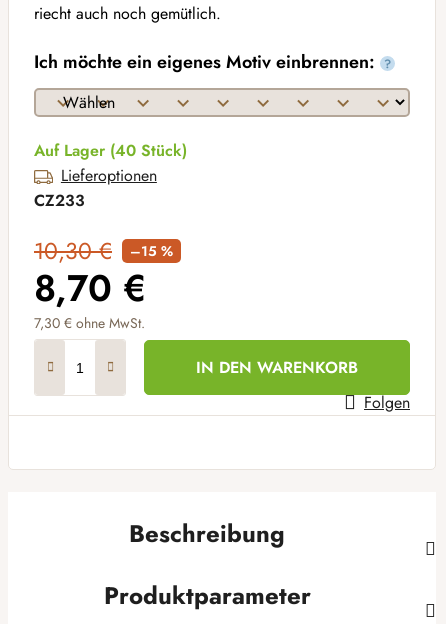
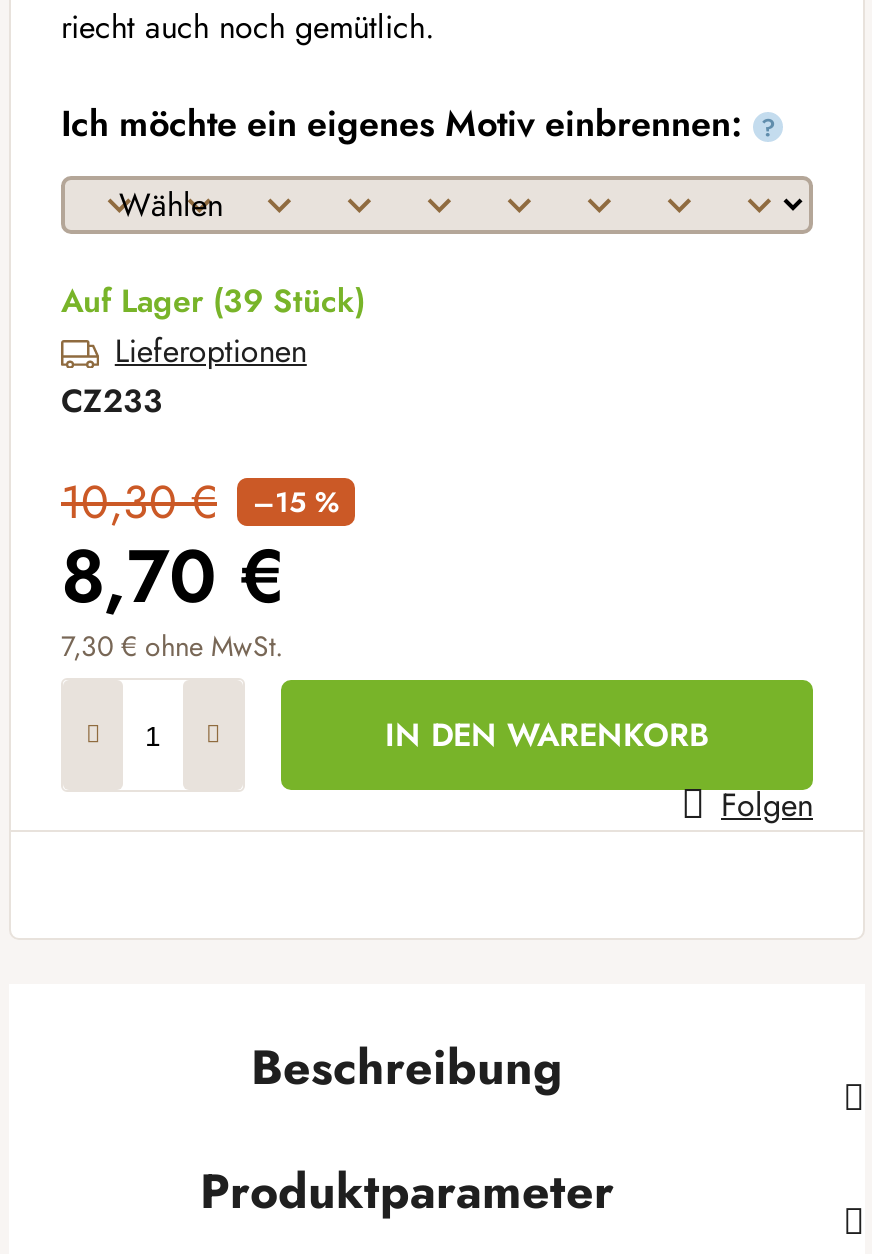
- Auf Lager (40 Stück)
+ Auf Lager (39 Stück)
